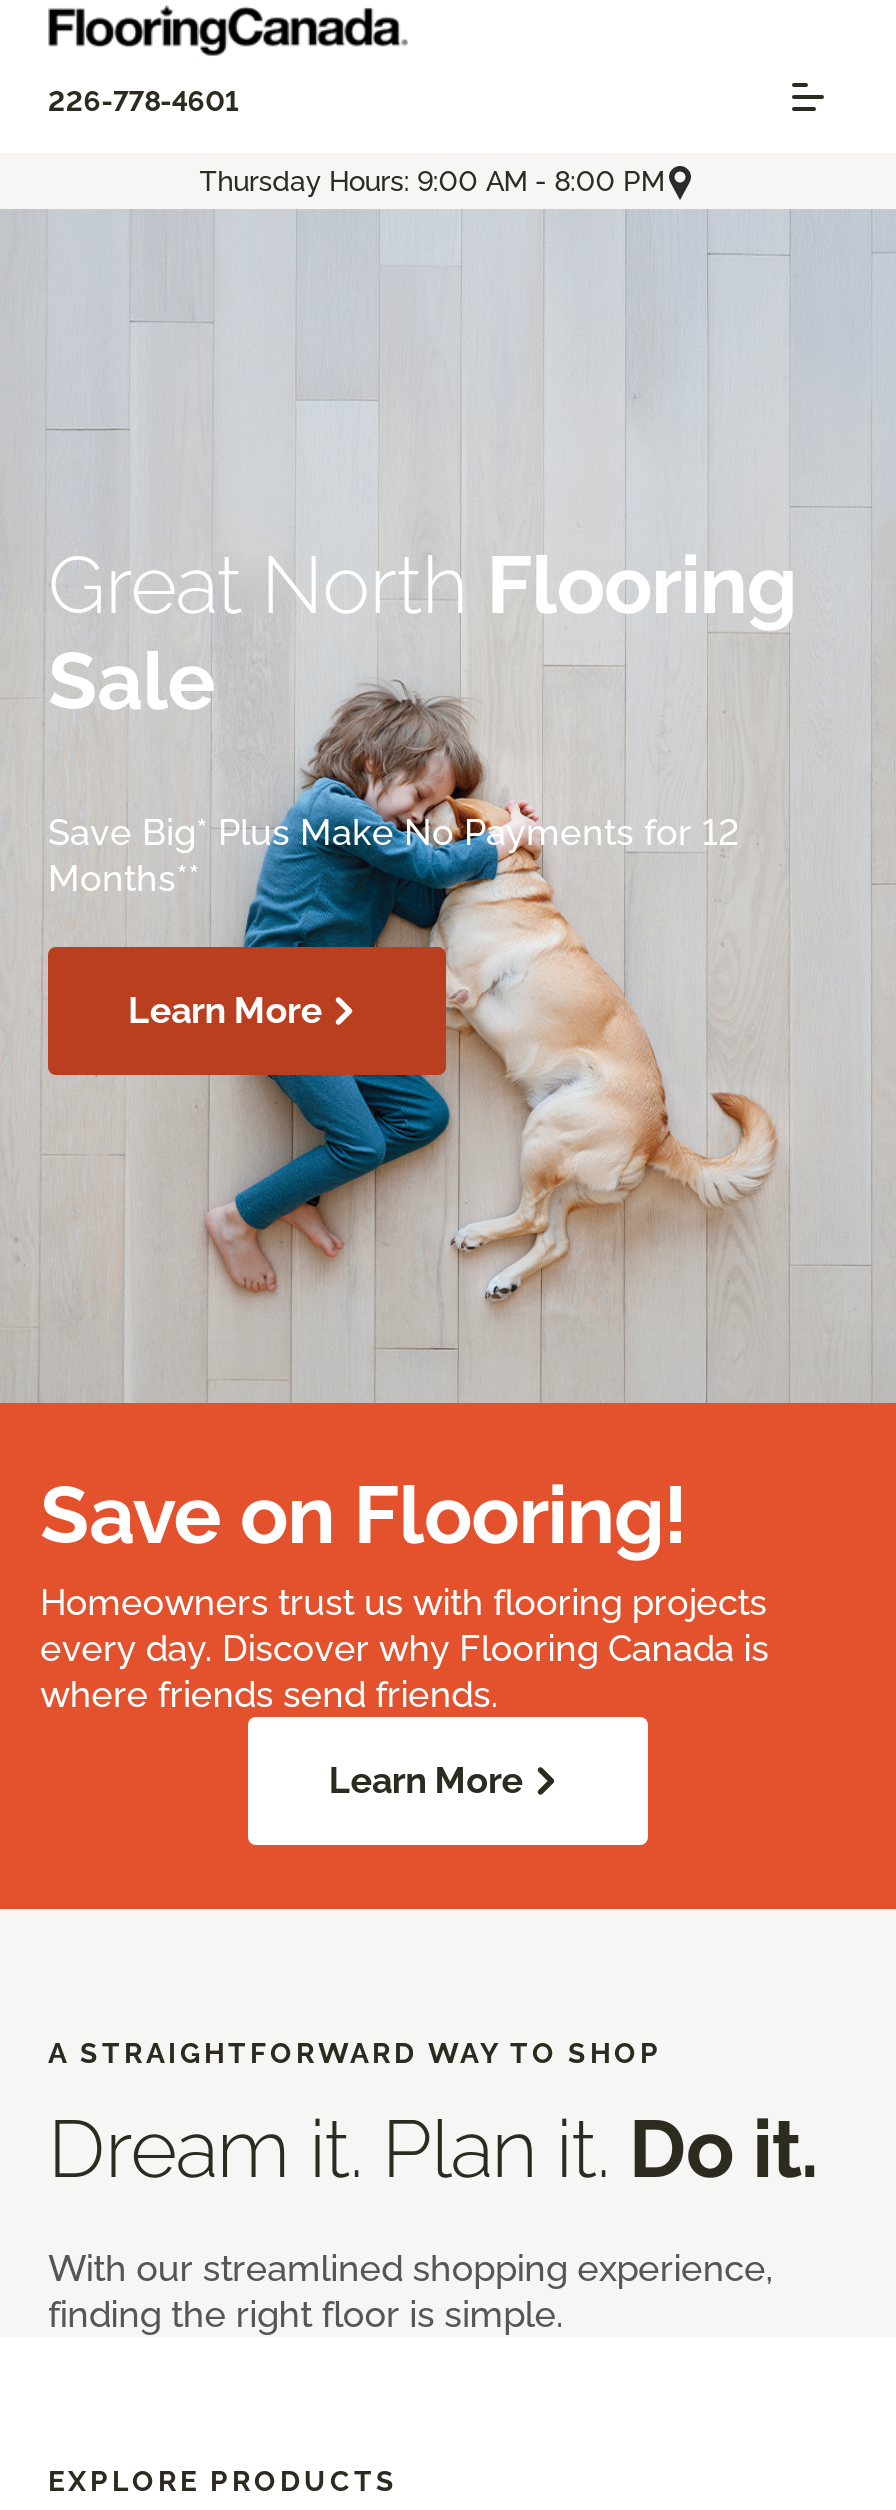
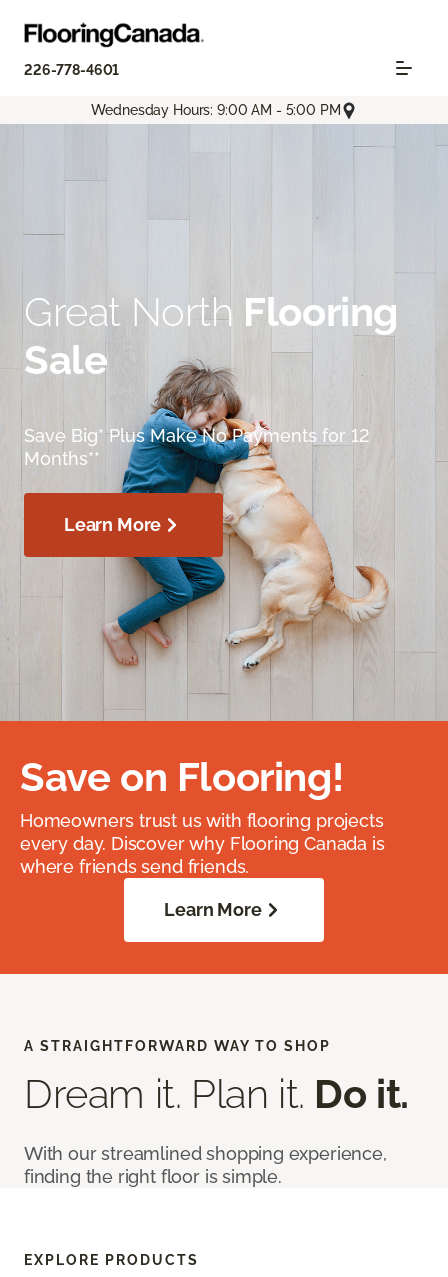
- Thursday Hours: 9:00 AM - 8:00 PM
+ Wednesday Hours: 9:00 AM - 5:00 PM
